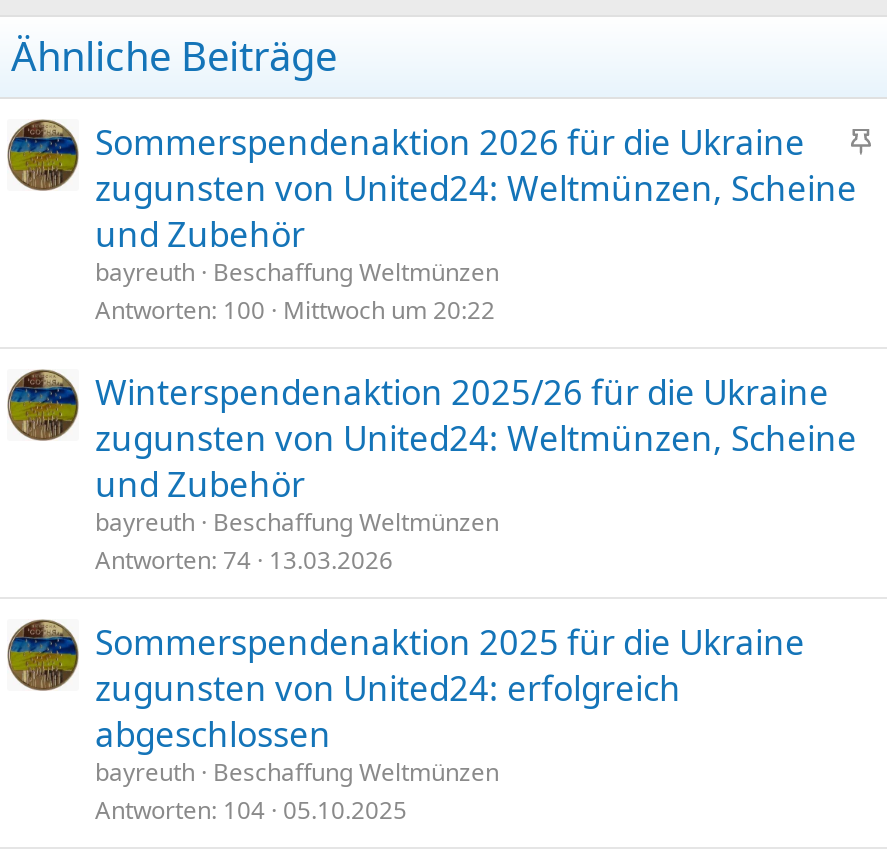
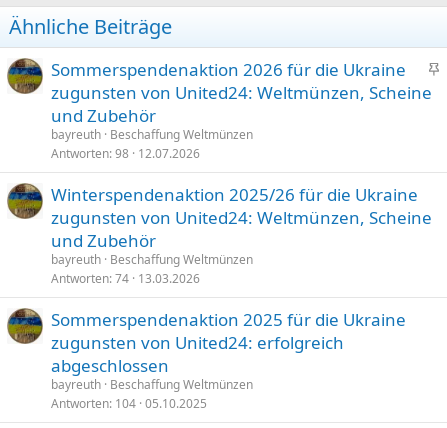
- Antworten 100 Mittwoch um 20:22
+ Antworten 98 12.07.2026
